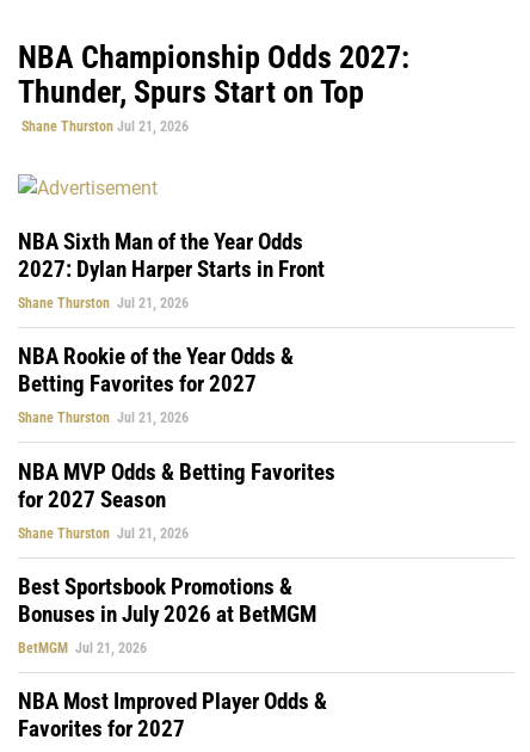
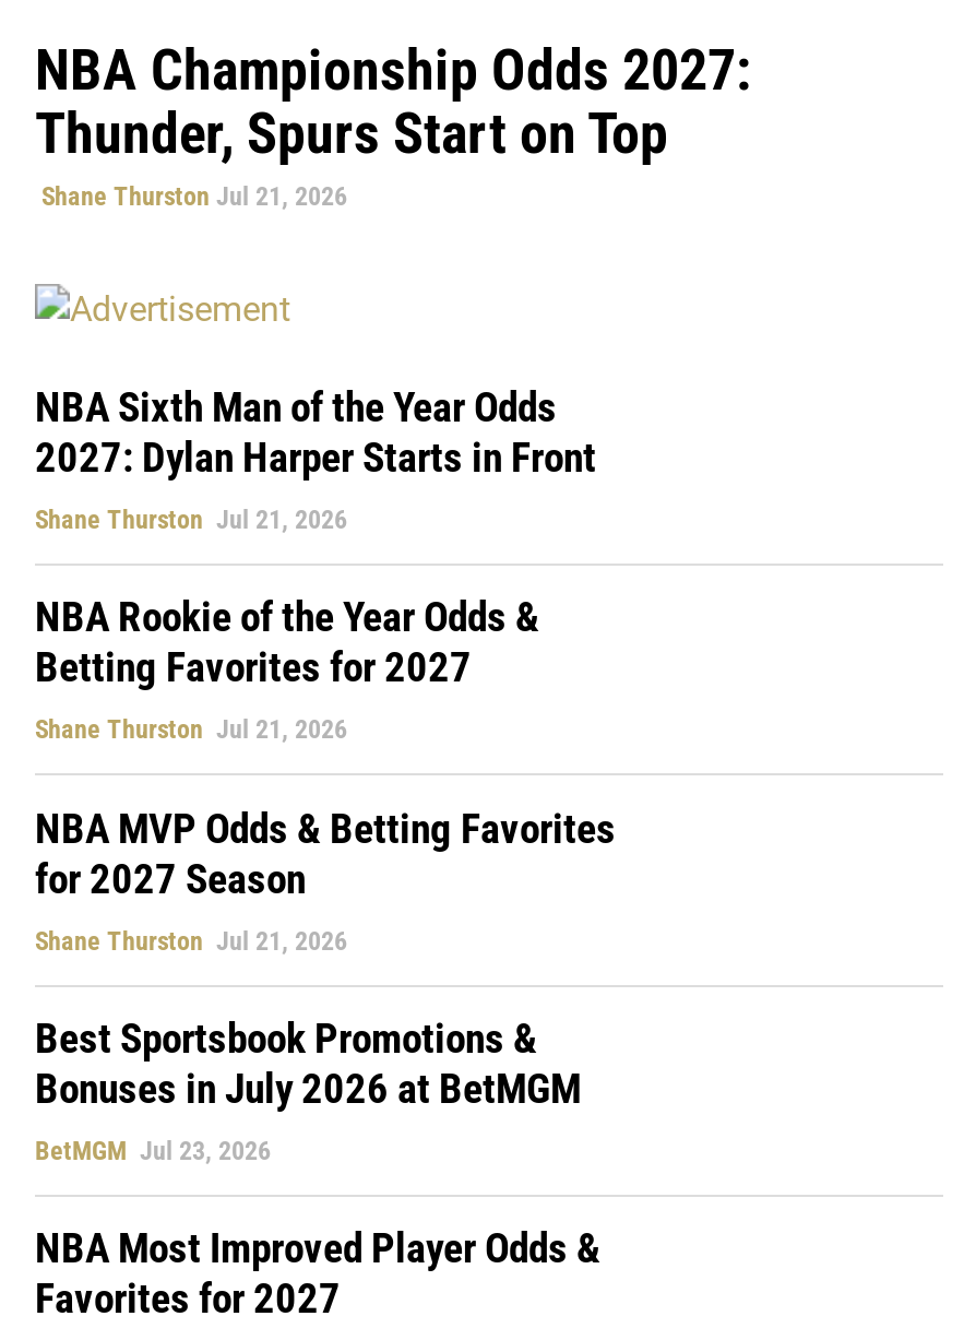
- BetMGM Jul 21, 2026
+ BetMGM Jul 23, 2026
